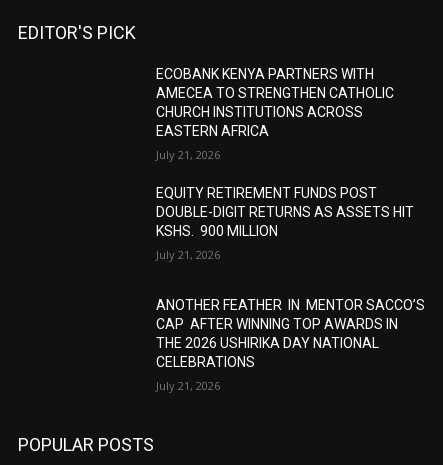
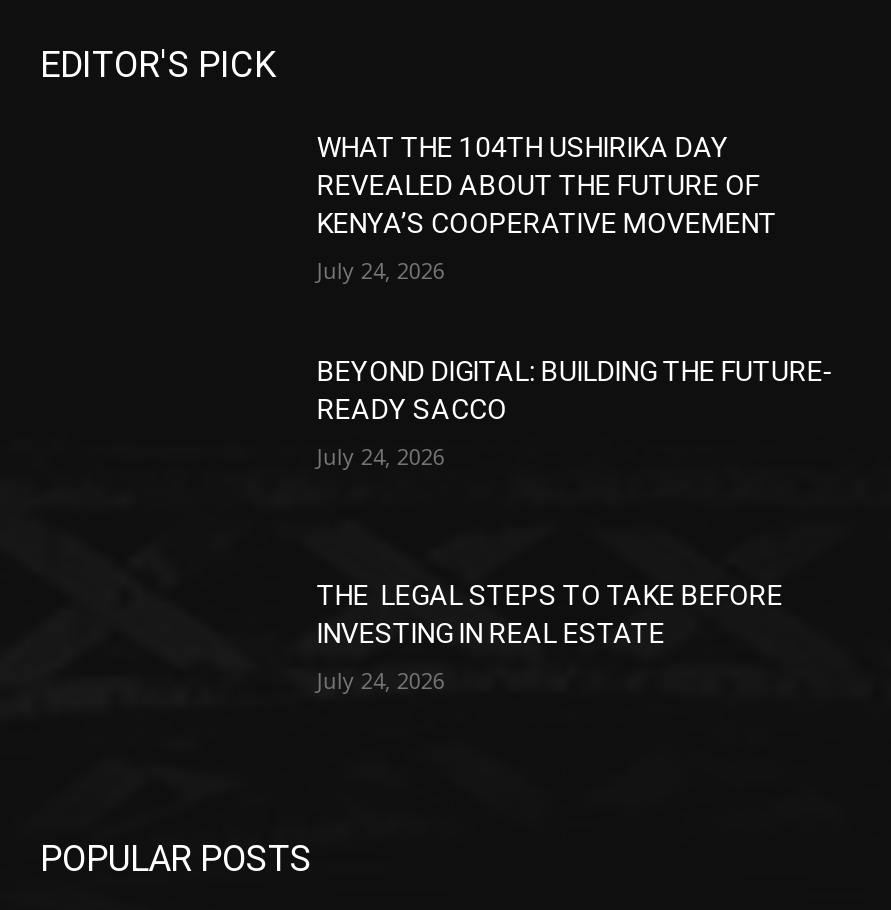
- ECOBANK KENYA PARTNERS WITH
- AMECEA TO STRENGTHEN CATHOLIC
- CHURCH INSTITUTIONS ACROSS
- EASTERN AFRICA
+ WHAT THE 104TH USHIRIKA DAY
+ REVEALED ABOUT THE FUTURE OF
+ KENYA’S COOPERATIVE MOVEMENT

- July 21, 2026
+ July 24, 2026

- EQUITY RETIREMENT FUNDS POST
- DOUBLE-DIGIT RETURNS AS ASSETS HIT
- KSHS. 900 MILLION
+ BEYOND DIGITAL: BUILDING THE FUTURE-
+ READY SACCO

- July 21, 2026
+ July 24, 2026

- ANOTHER FEATHER IN MENTOR SACCO’S
- CAP AFTER WINNING TOP AWARDS IN
- THE 2026 USHIRIKA DAY NATIONAL
- CELEBRATIONS
+ THE LEGAL STEPS TO TAKE BEFORE
+ INVESTING IN REAL ESTATE

- July 21, 2026
+ July 24, 2026
